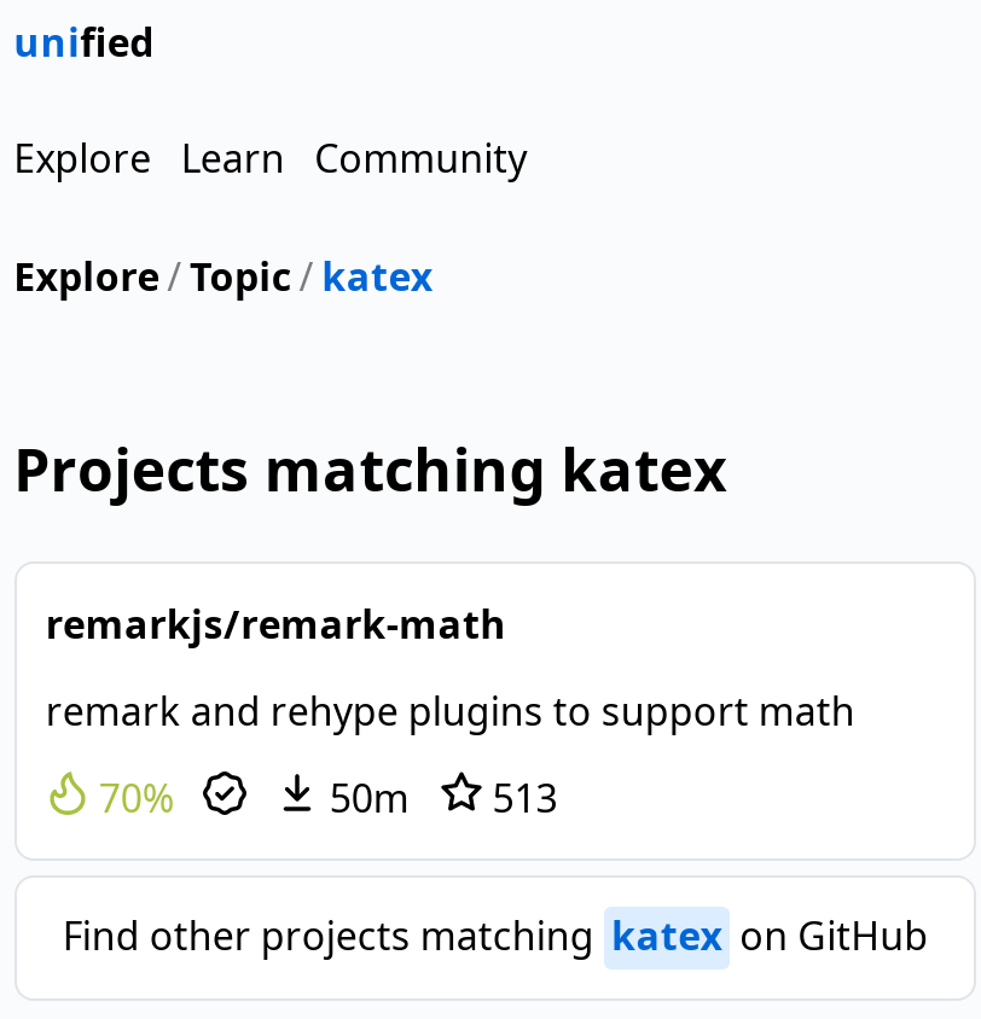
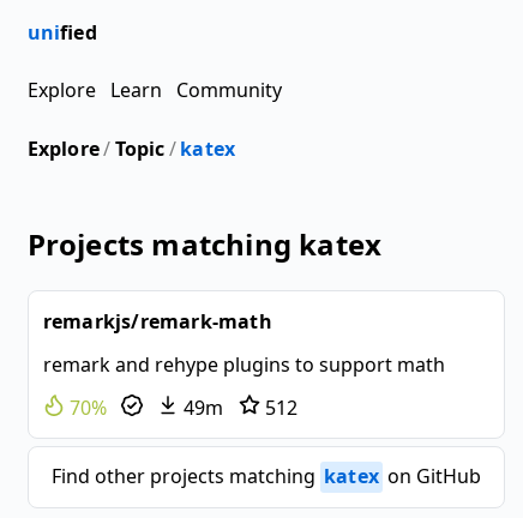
- 50m
- 513
+ 49m
+ 512
